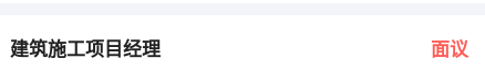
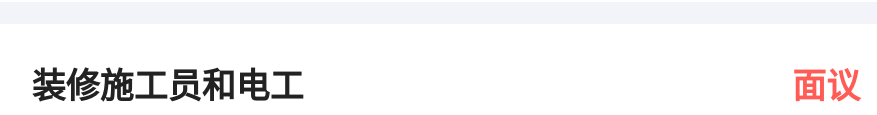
- 建筑施工项目经理
+ 装修施工员和电工
